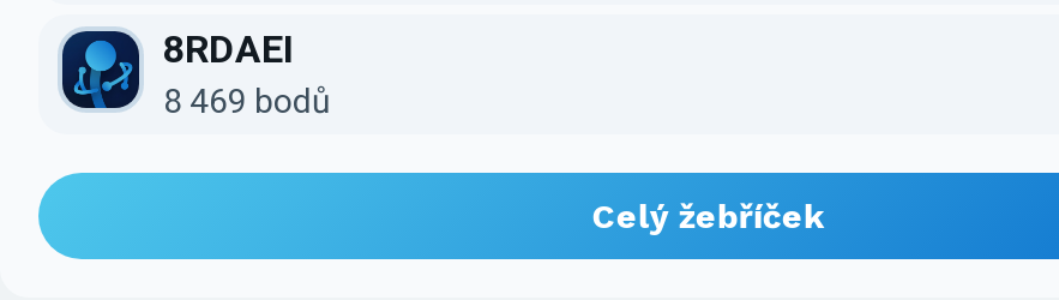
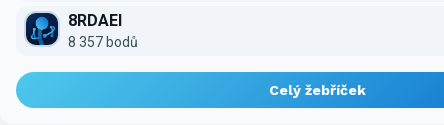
- 8 469 bodů
+ 8 357 bodů
